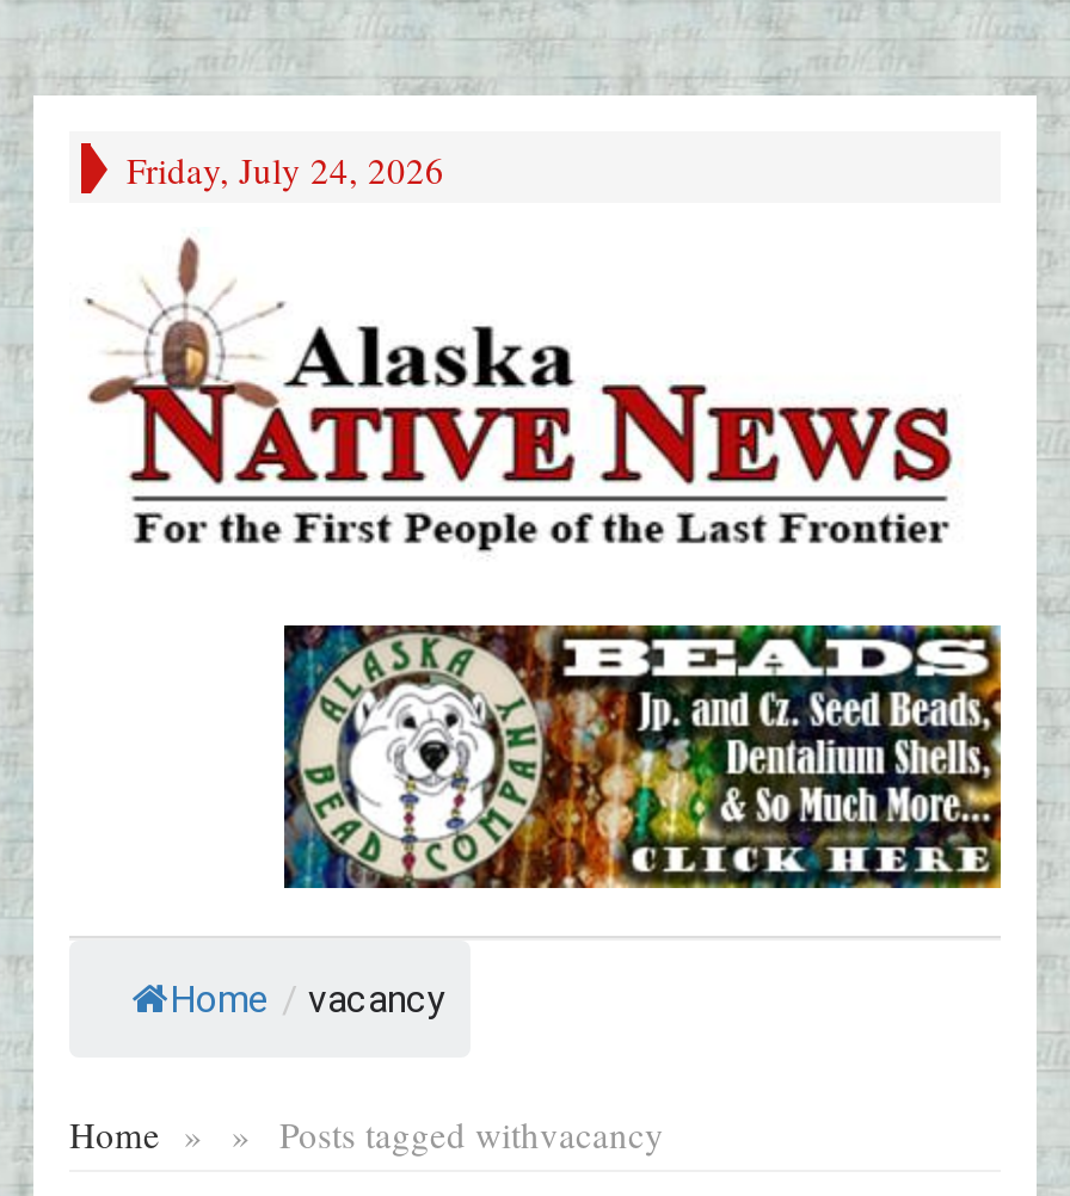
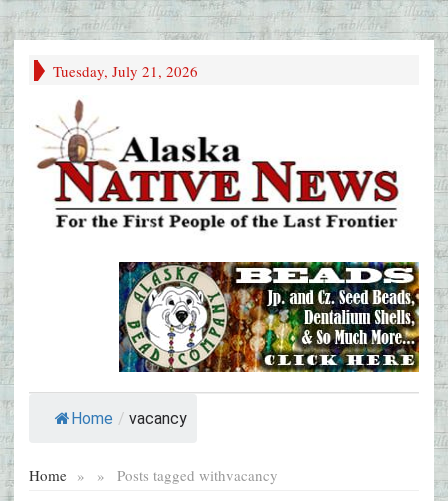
- Friday, July 24, 2026
+ Tuesday, July 21, 2026
